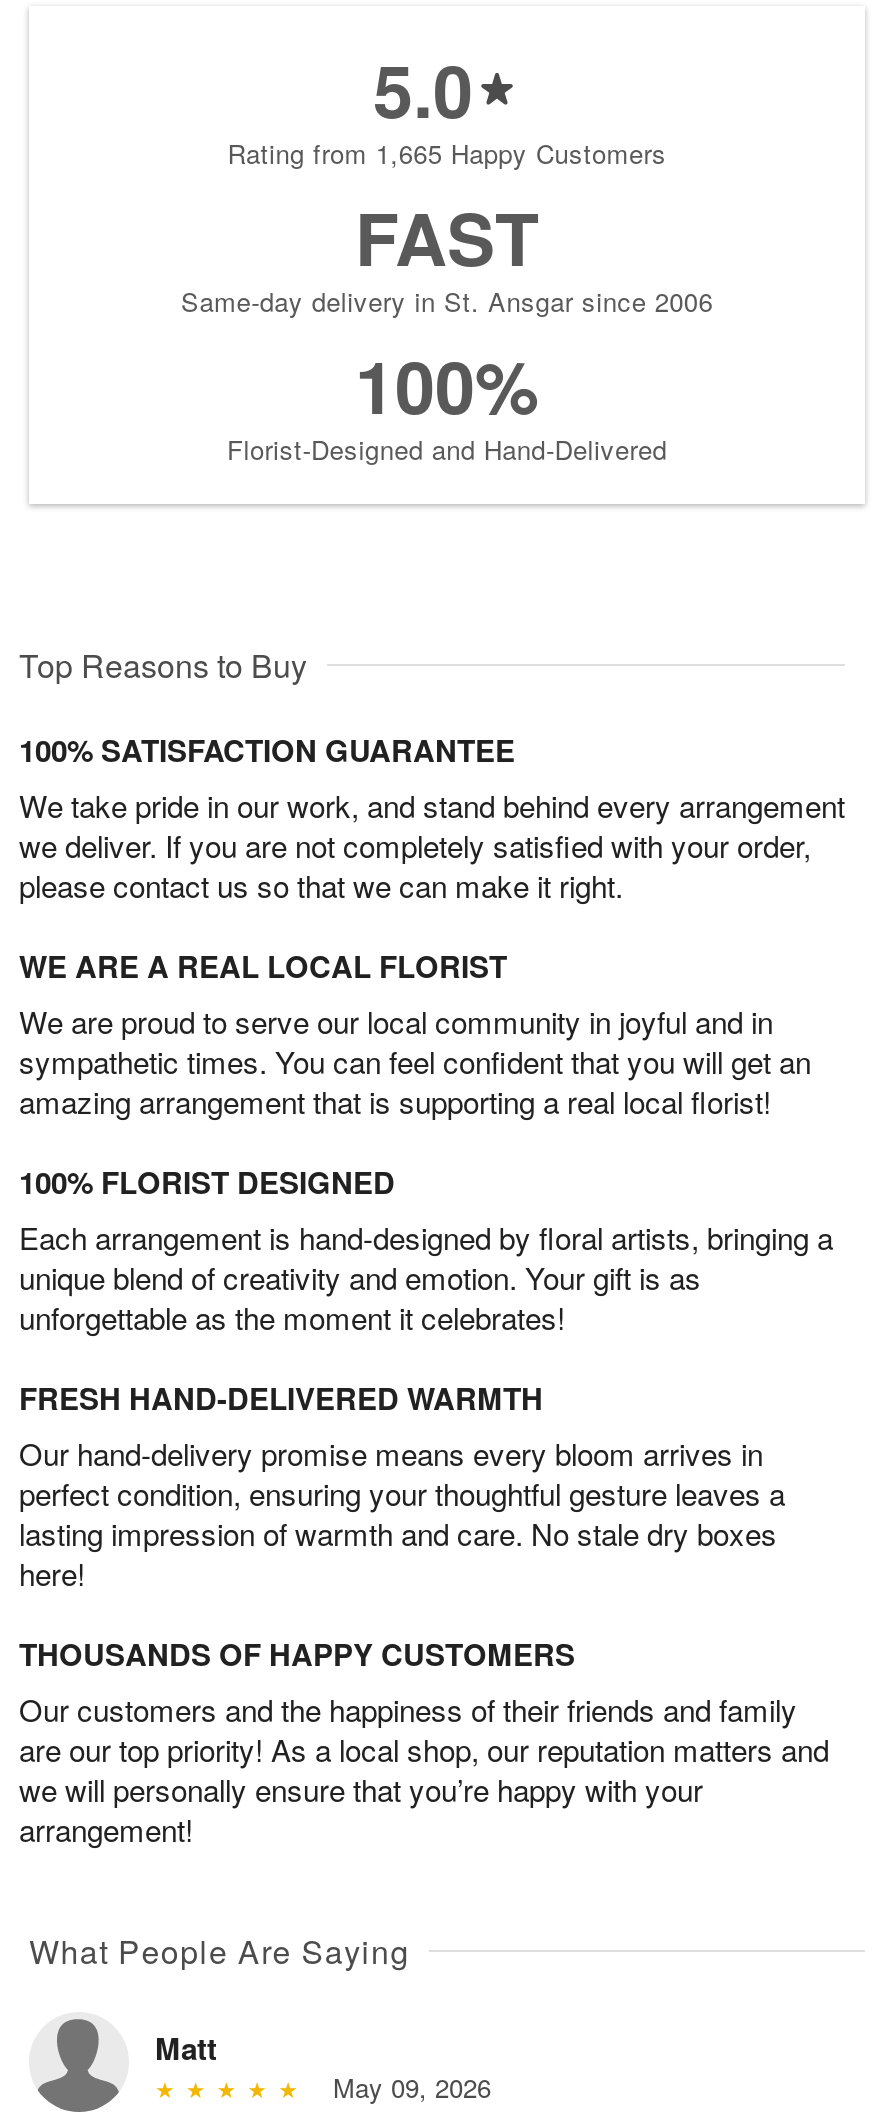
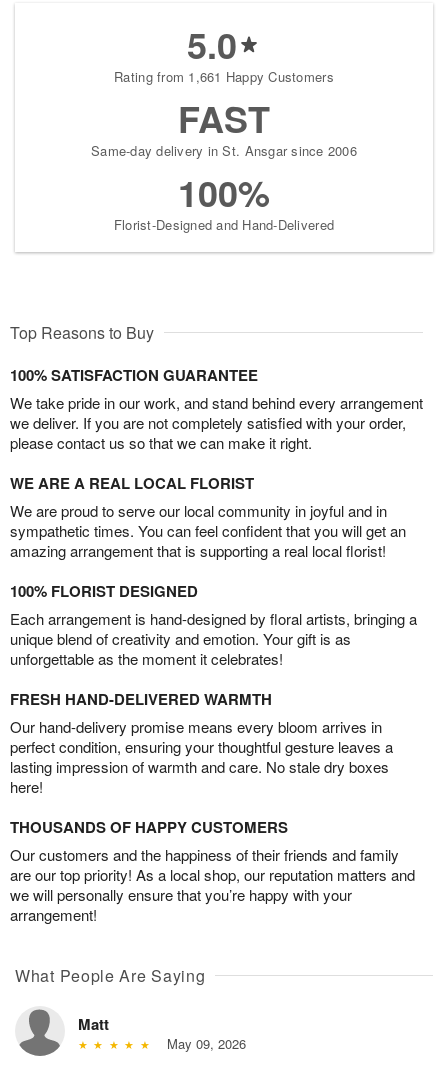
- Rating from 1,665 Happy Customers
+ Rating from 1,661 Happy Customers
